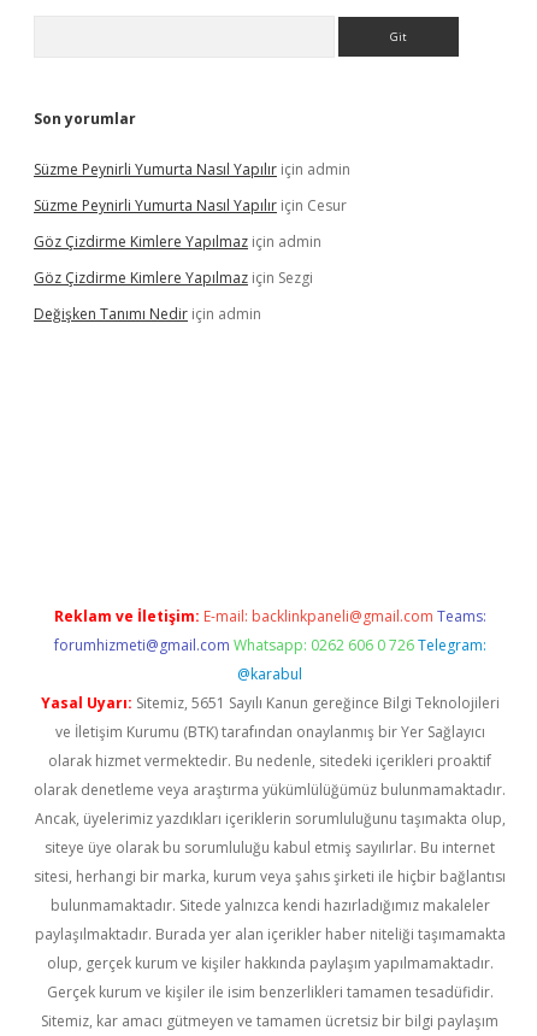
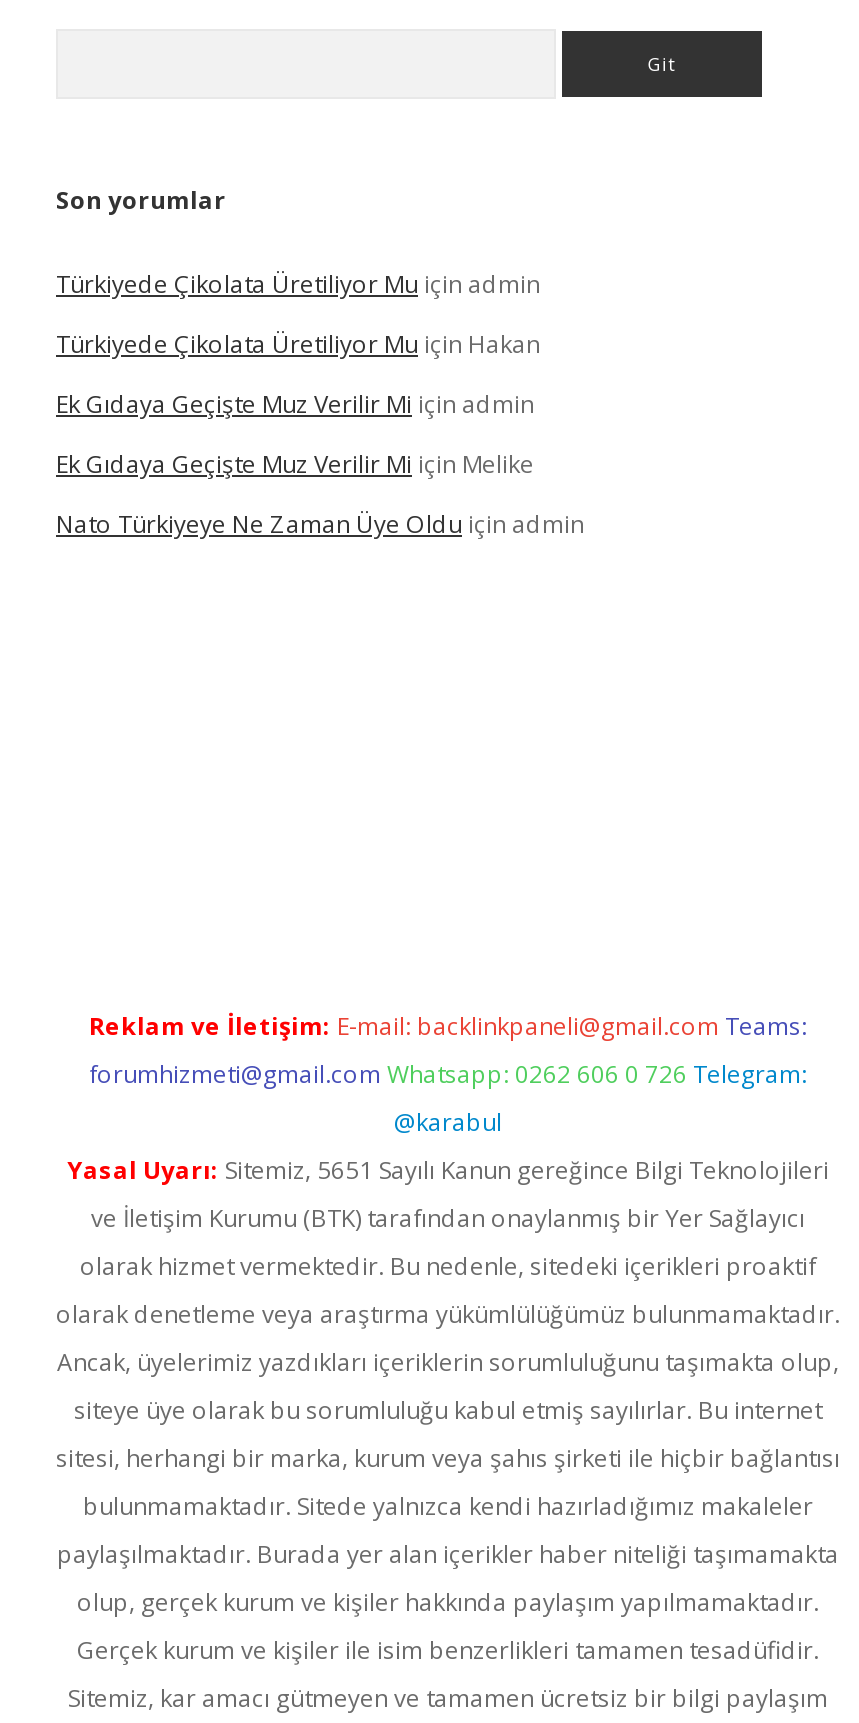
- Süzme Peynirli Yumurta Nasıl Yapılır için admin
+ Türkiyede Çikolata Üretiliyor Mu için admin

- Süzme Peynirli Yumurta Nasıl Yapılır için Cesur
+ Türkiyede Çikolata Üretiliyor Mu için Hakan

- Göz Çizdirme Kimlere Yapılmaz için admin
+ Ek Gıdaya Geçişte Muz Verilir Mi için admin

- Göz Çizdirme Kimlere Yapılmaz için Sezgi
+ Ek Gıdaya Geçişte Muz Verilir Mi için Melike

- Değişken Tanımı Nedir için admin
+ Nato Türkiyeye Ne Zaman Üye Oldu için admin
